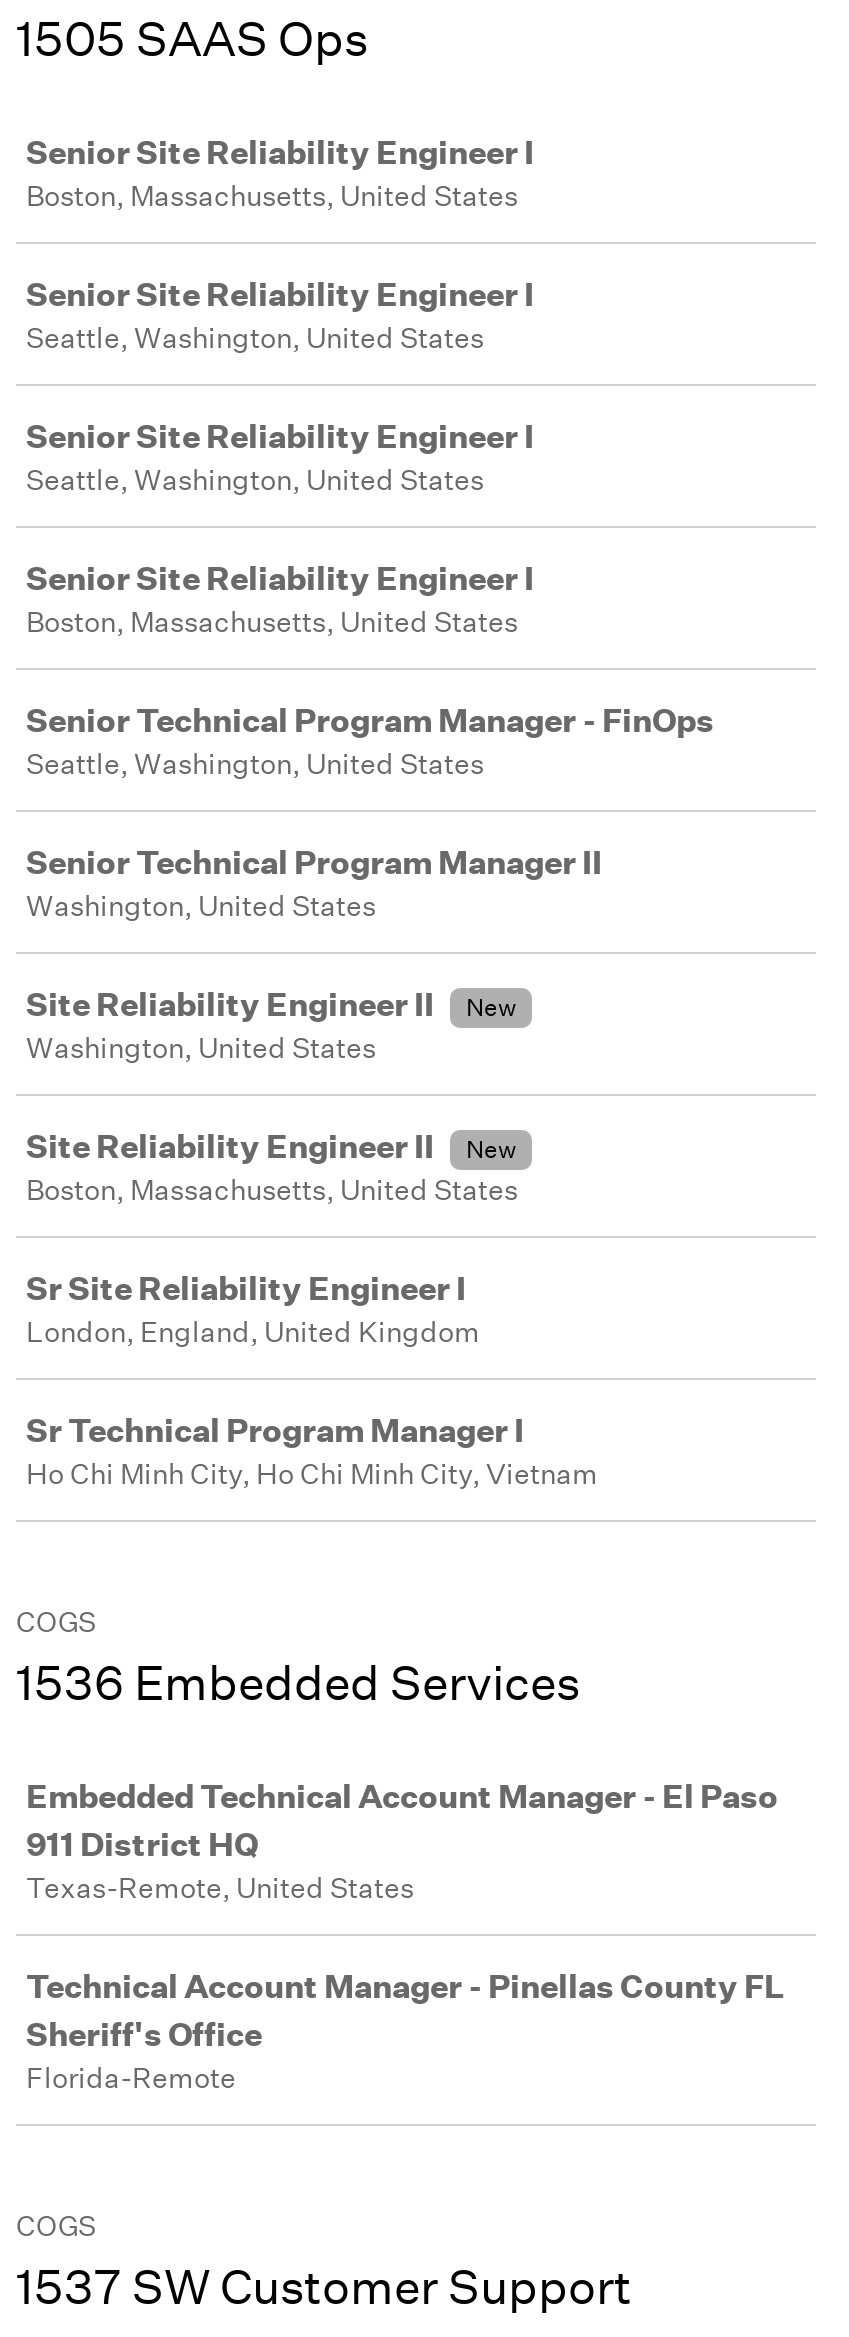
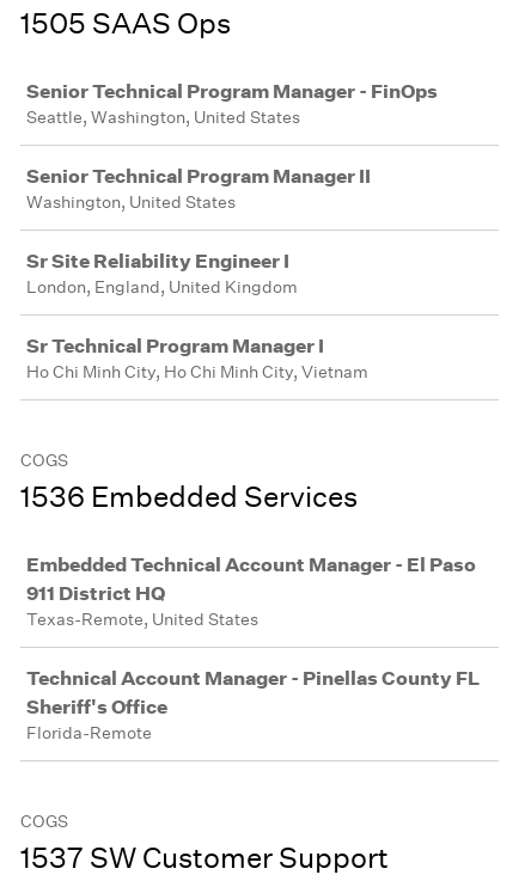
- Senior Site Reliability Engineer I
- Boston, Massachusetts, United States
- Senior Site Reliability Engineer I
- Seattle, Washington, United States
- Senior Site Reliability Engineer I
- Seattle, Washington, United States
- Senior Site Reliability Engineer I
- Boston, Massachusetts, United States

- Site Reliability Engineer II
- New
- Washington, United States
- Site Reliability Engineer II
- New
- Boston, Massachusetts, United States
